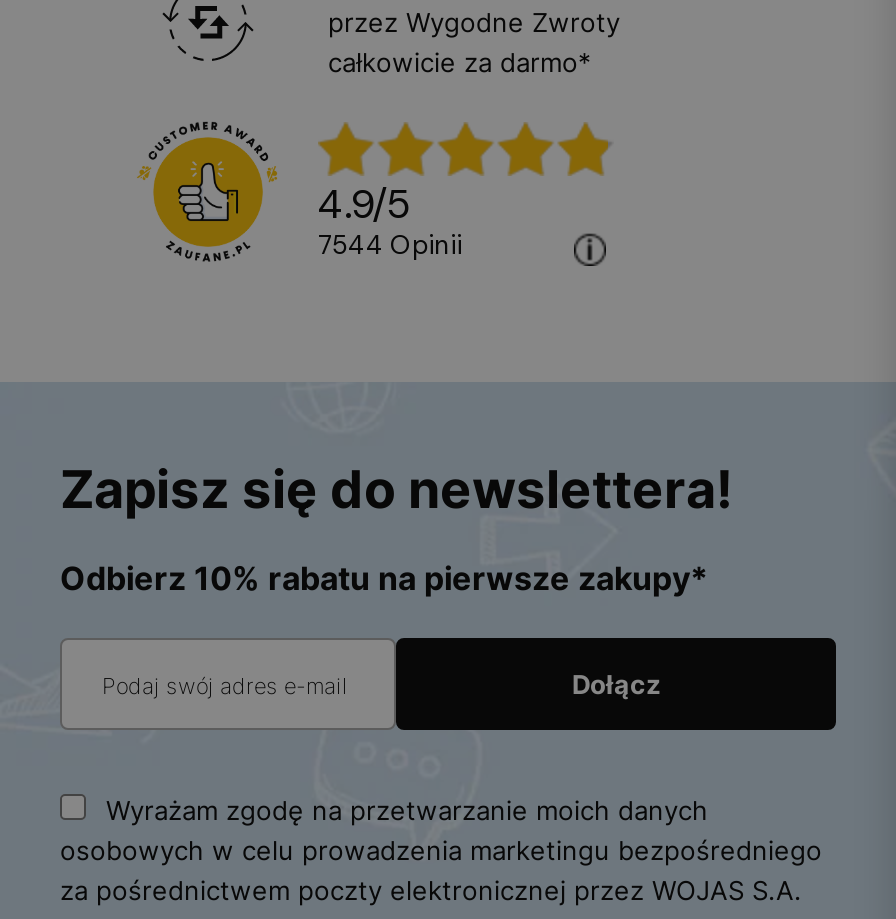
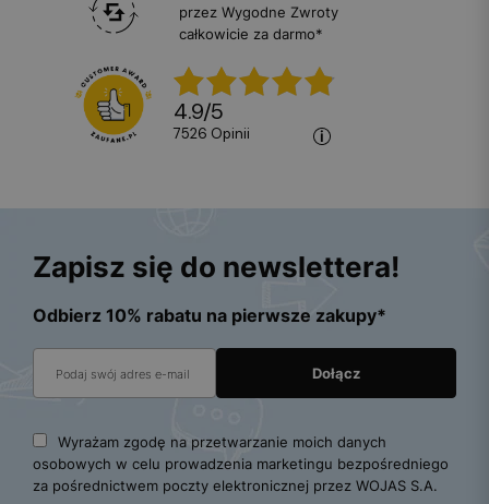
- 7544 opinii
+ 7526 opinii
